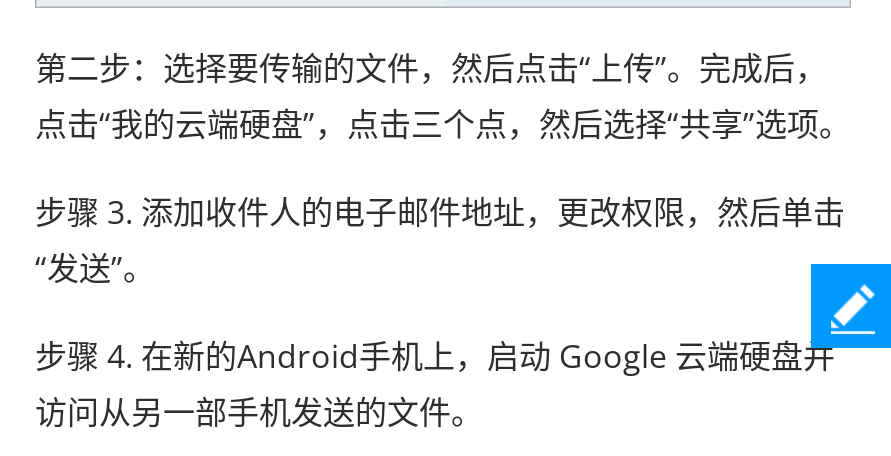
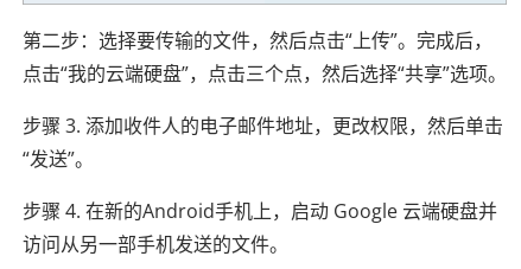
- [image]
